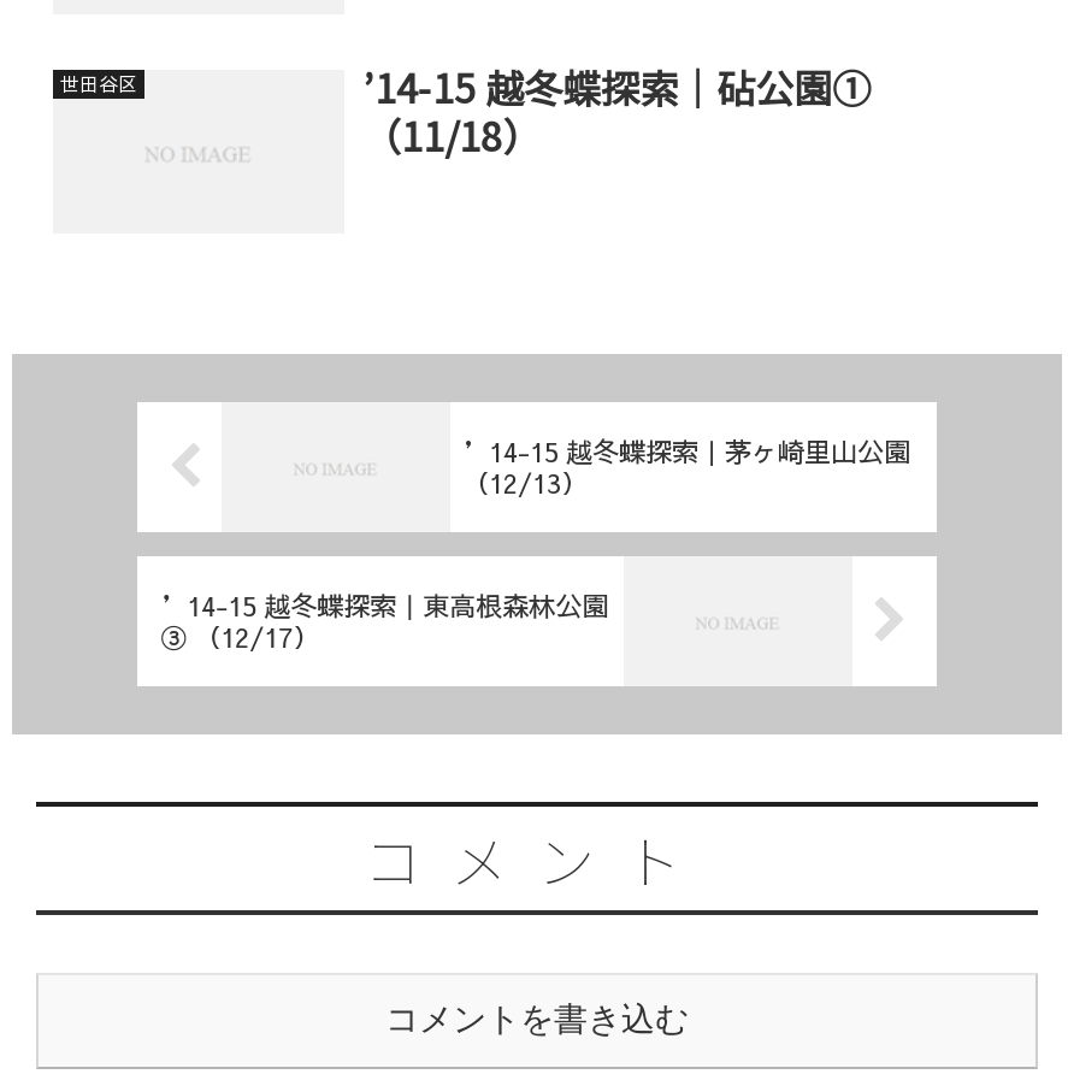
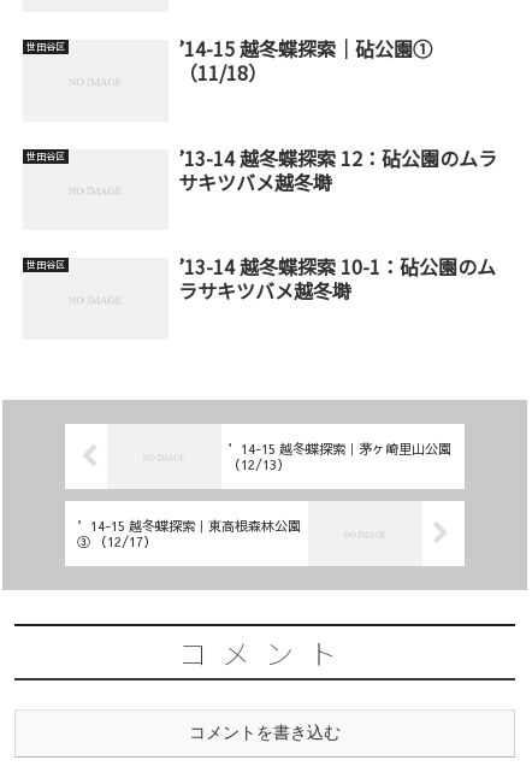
+ 世田谷区
+ ’13-14 越冬蝶探索 12：砧公園のムラ
+ サキツバメ越冬塒
+ 世田谷区
+ ’13-14 越冬蝶探索 10-1：砧公園のム
+ ラサキツバメ越冬塒
